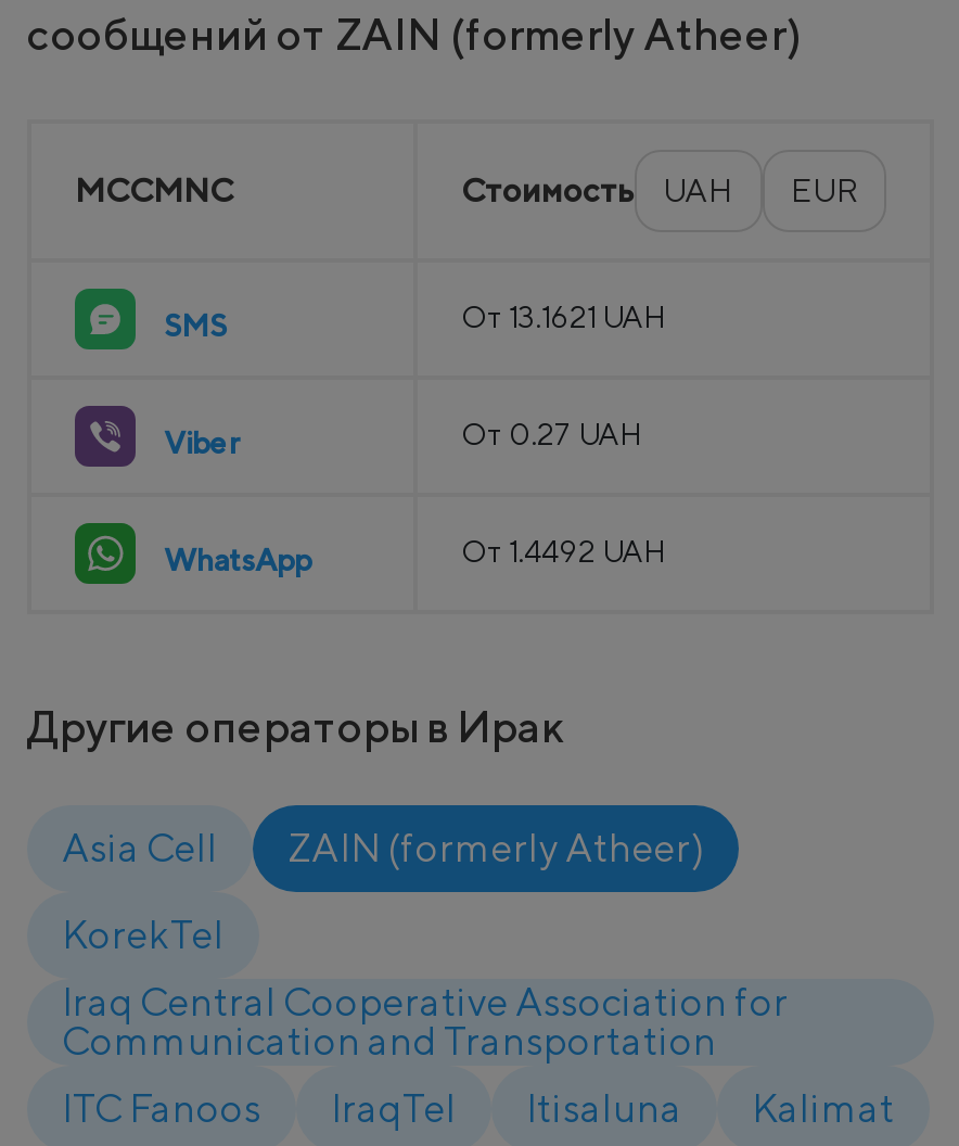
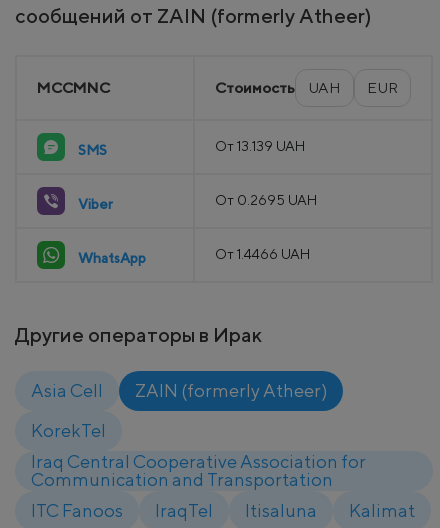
- От 13.1621 UAH
+ От 13.139 UAH

- От 0.27 UAH
+ От 0.2695 UAH

- От 1.4492 UAH
+ От 1.4466 UAH
